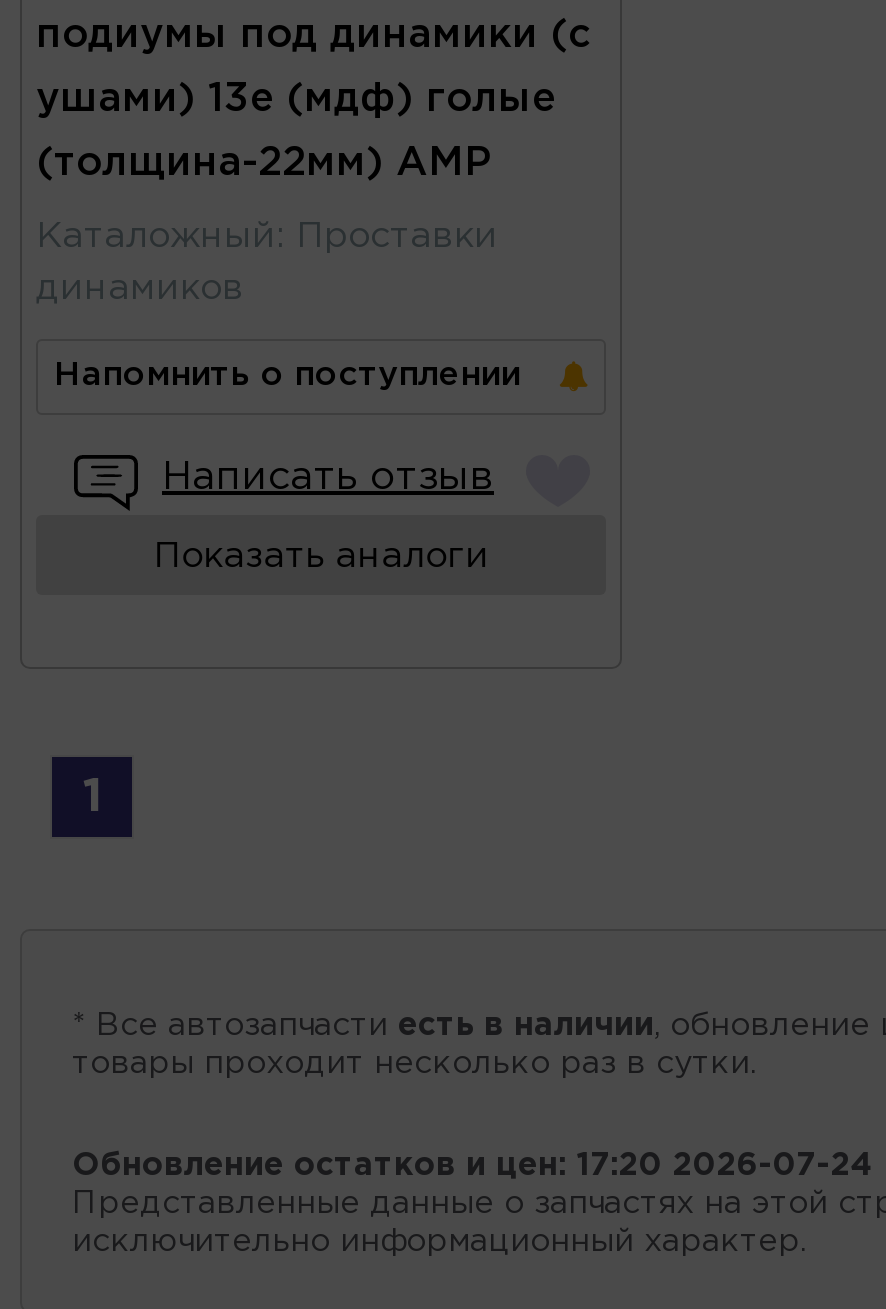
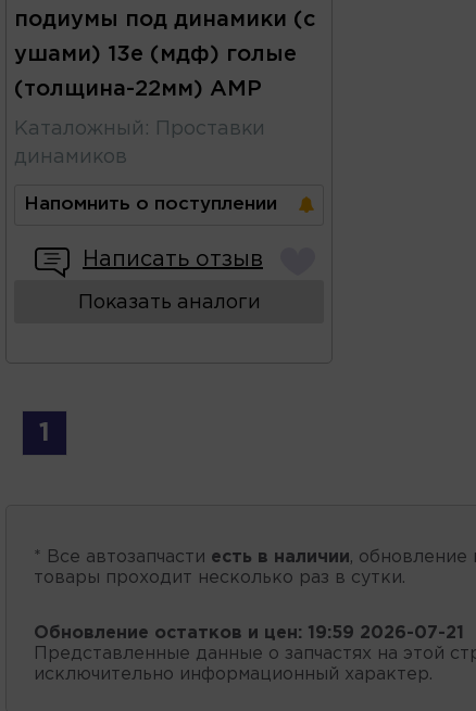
- Обновление остатков и цен: 17:20 2026-07-24
+ Обновление остатков и цен: 19:59 2026-07-21
